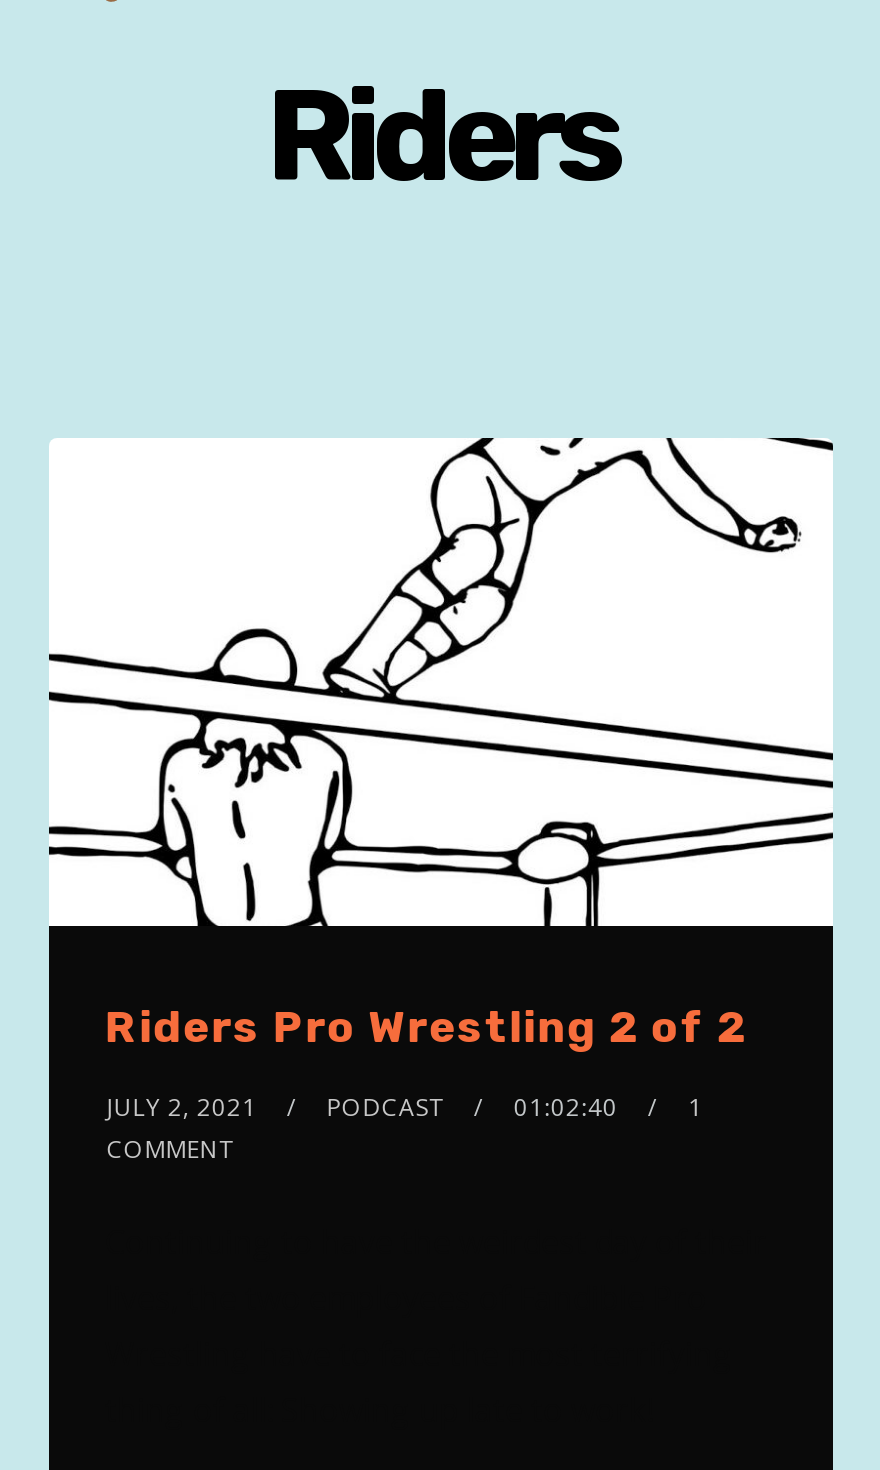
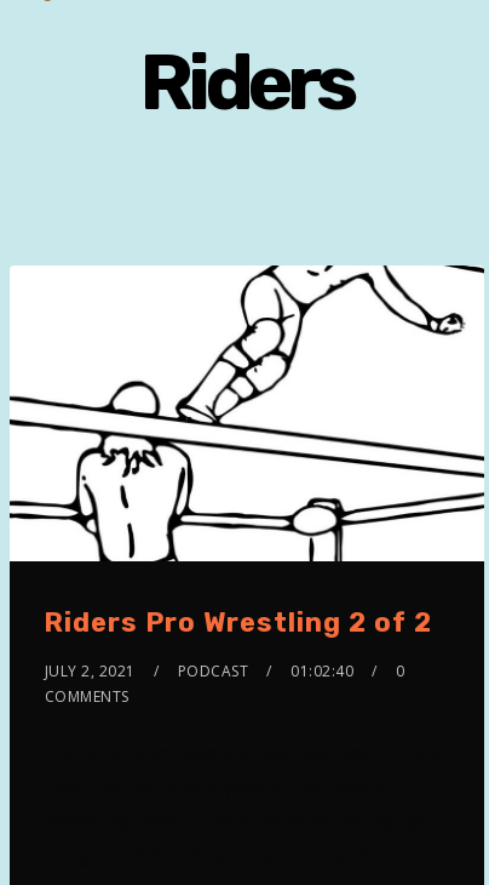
- 1
- COMMENT
+ 0
+ COMMENTS
